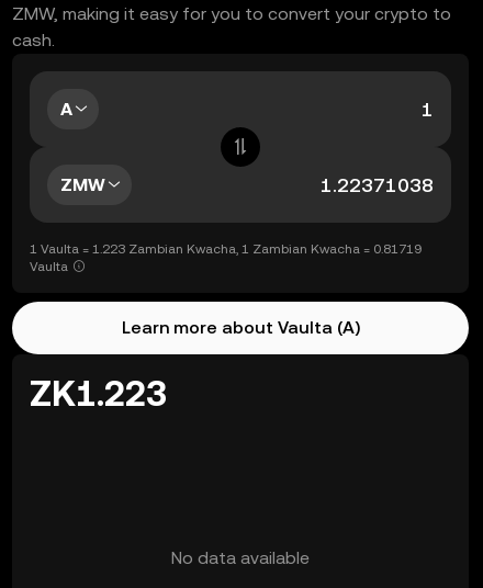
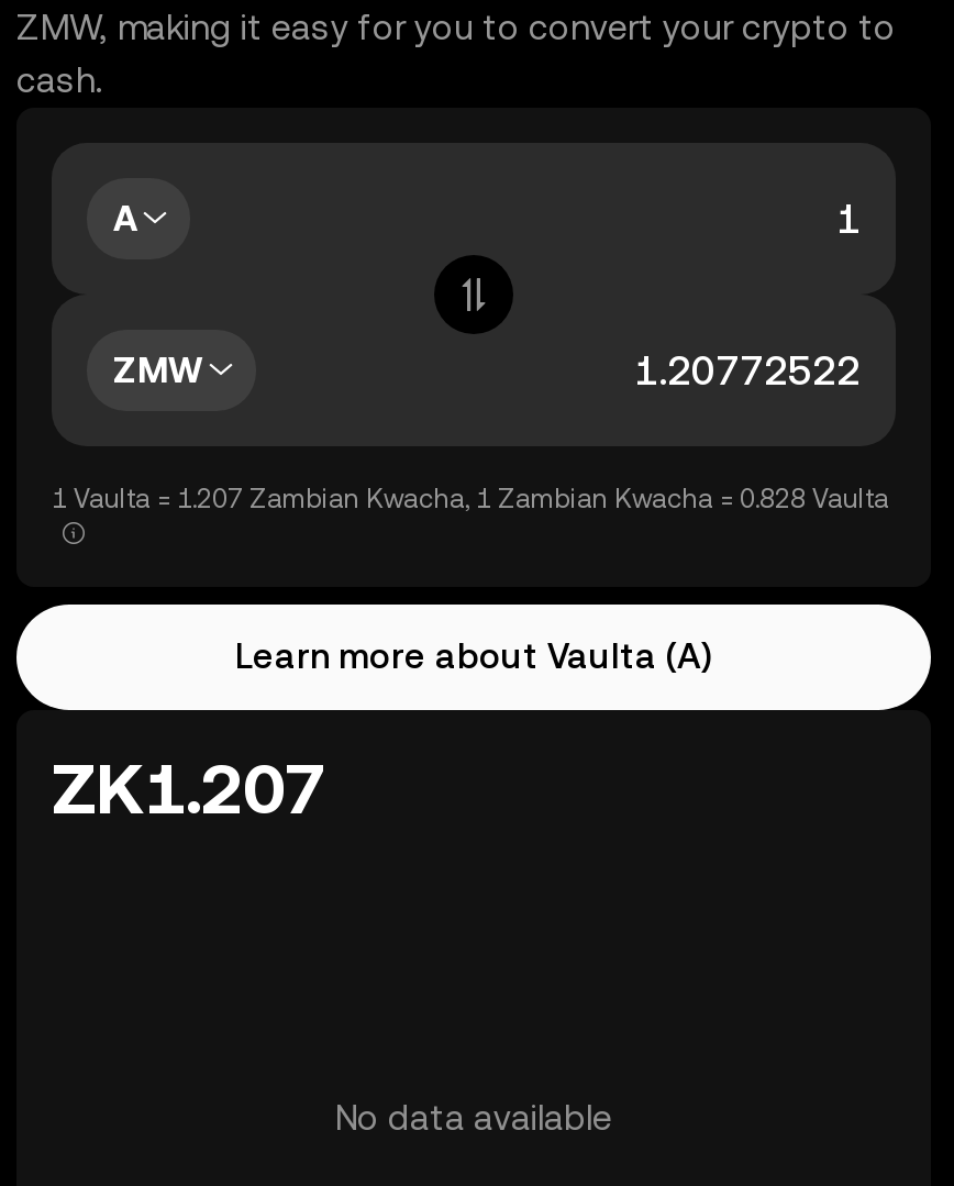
- 1 Vaulta = 1.223 Zambian Kwacha, 1 Zambian Kwacha = 0.81719
- Vaulta
+ 1 Vaulta = 1.207 Zambian Kwacha, 1 Zambian Kwacha = 0.828 Vaulta

- ZK1.223
+ ZK1.207
